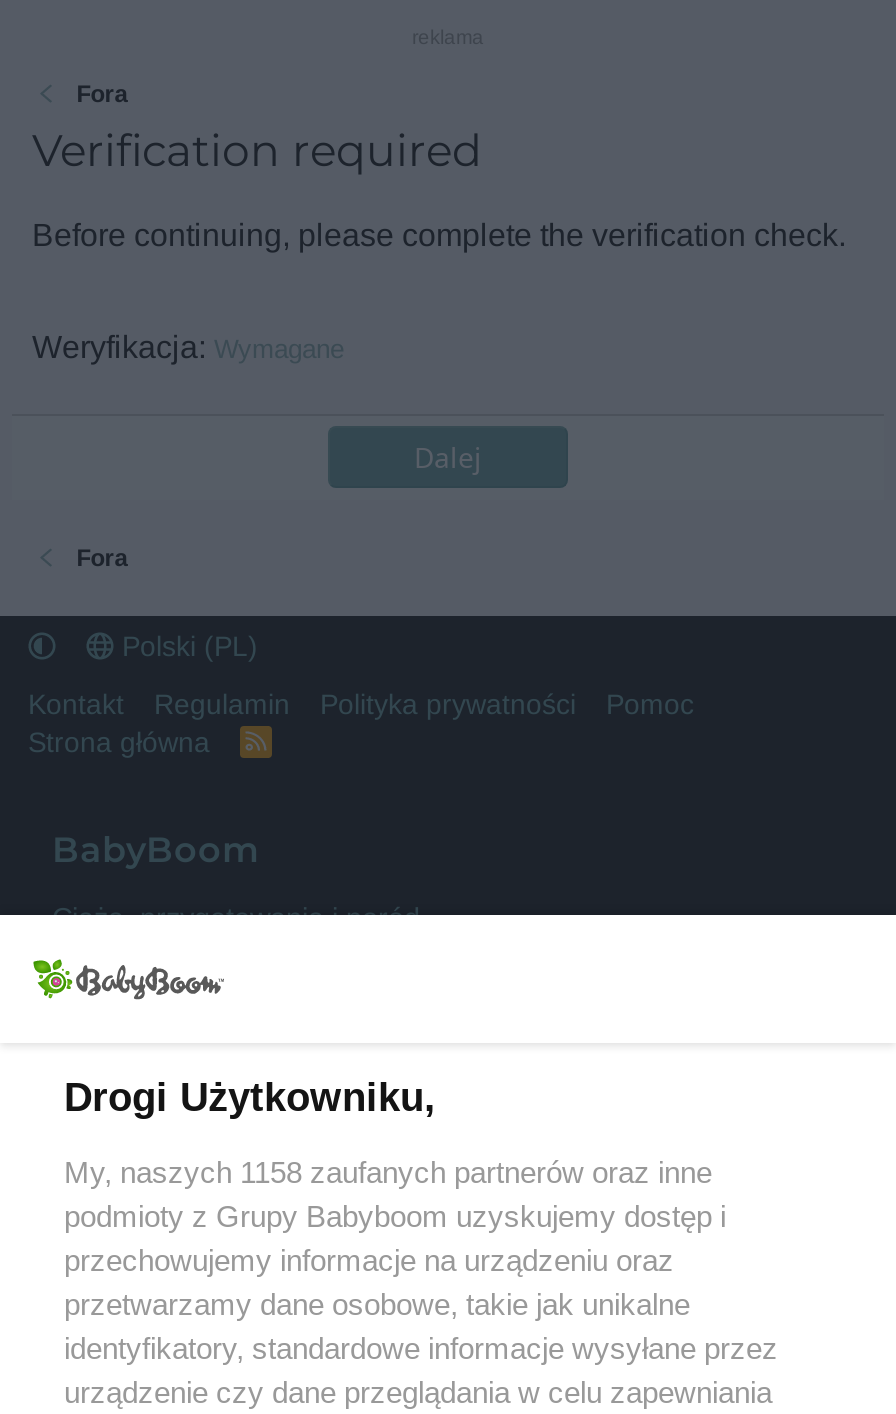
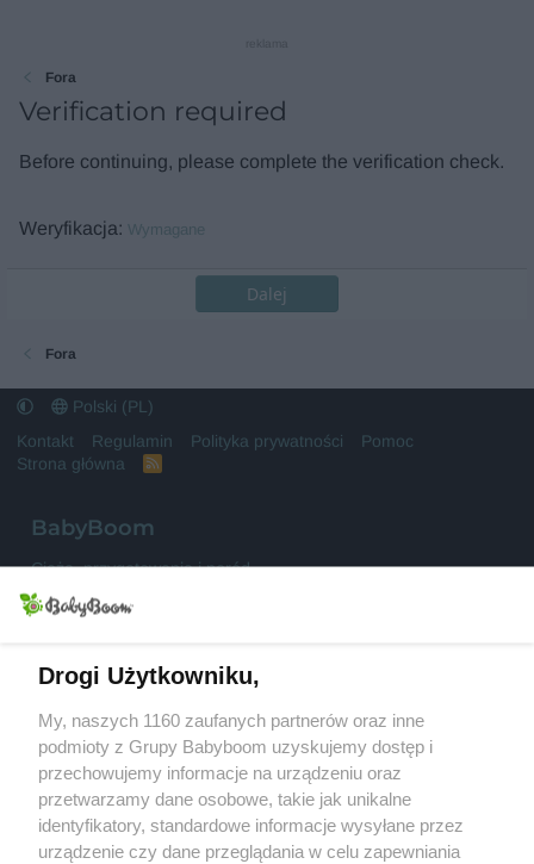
- My, naszych 1158 zaufanych partnerów oraz inne
+ My, naszych 1160 zaufanych partnerów oraz inne
